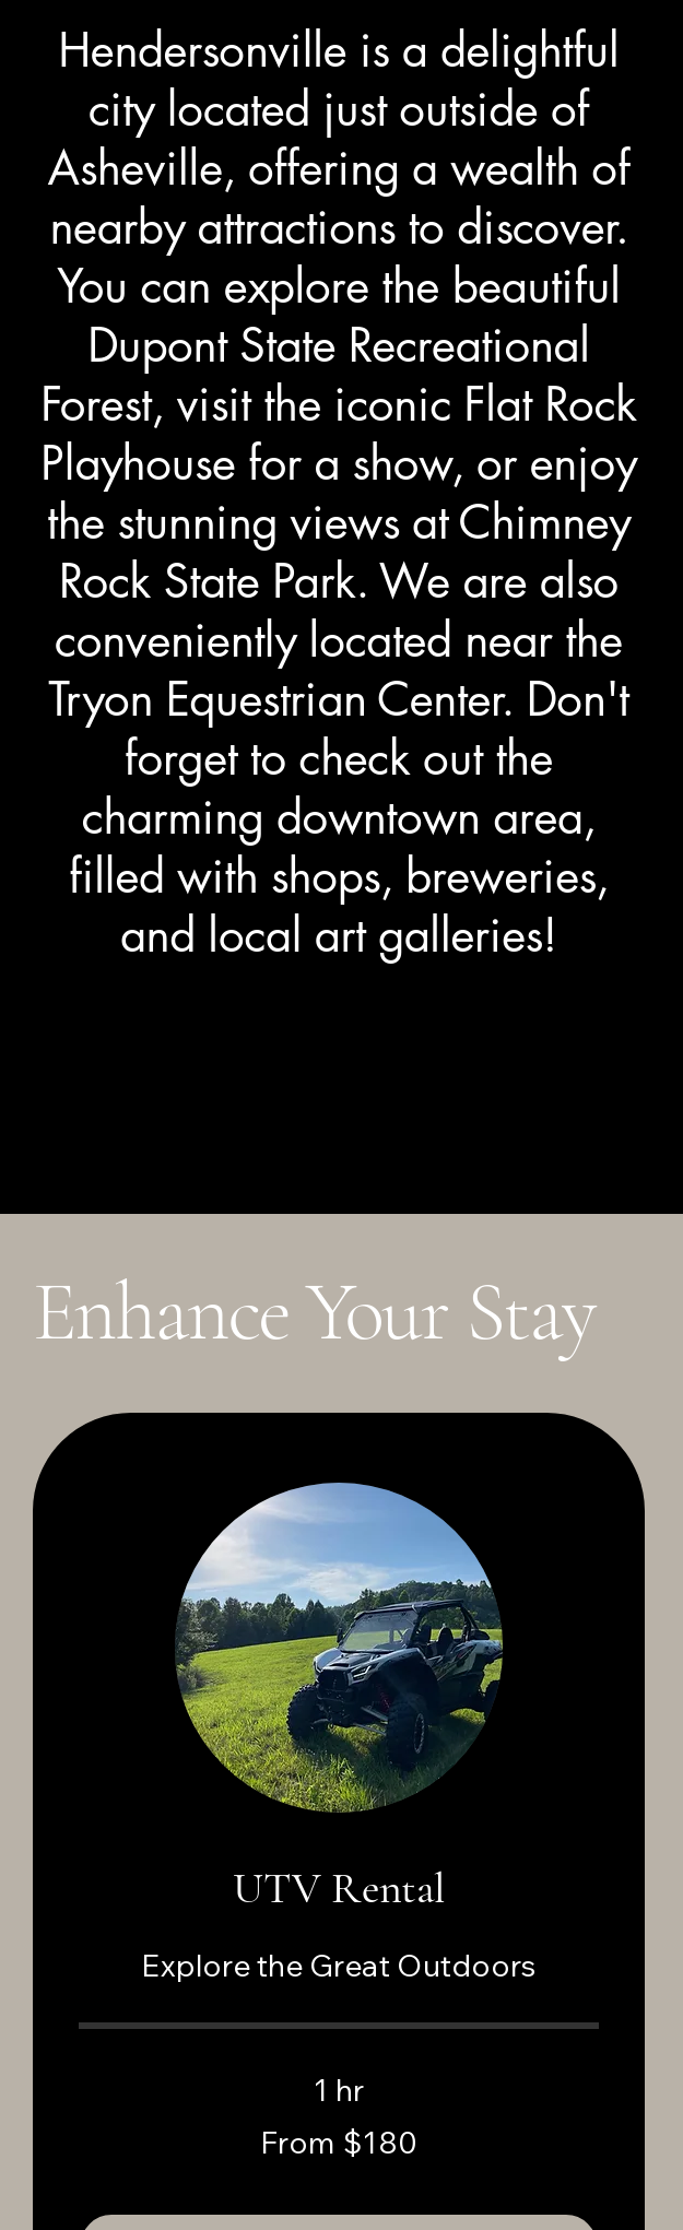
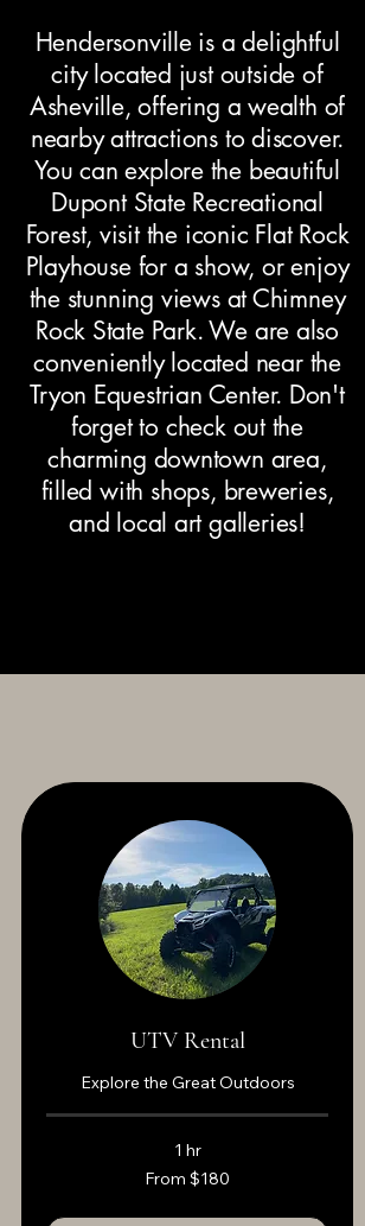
- Enhance Your Stay
